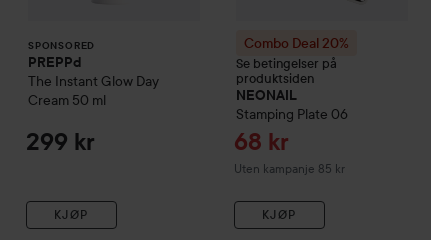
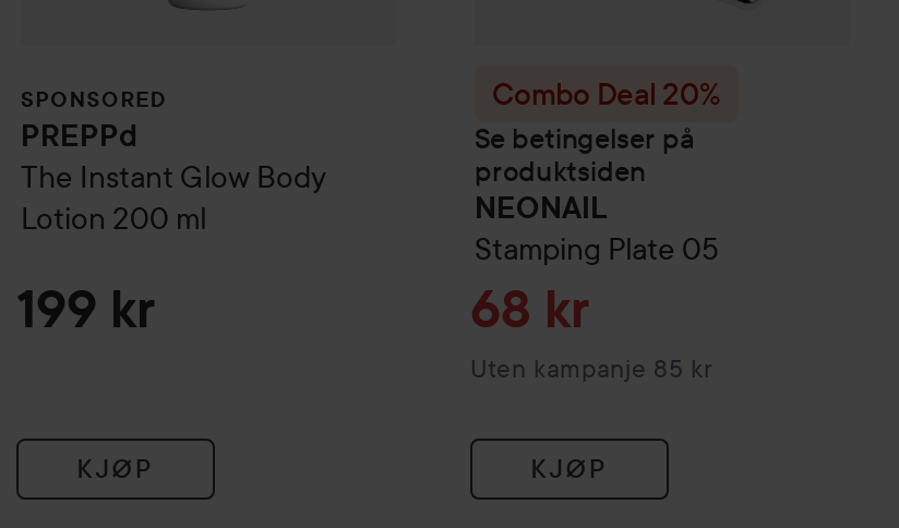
- The Instant Glow Day
+ The Instant Glow Body

- Cream 50 ml
+ Lotion 200 ml

- Stamping Plate 06
+ Stamping Plate 05

- 299 kr
+ 199 kr
